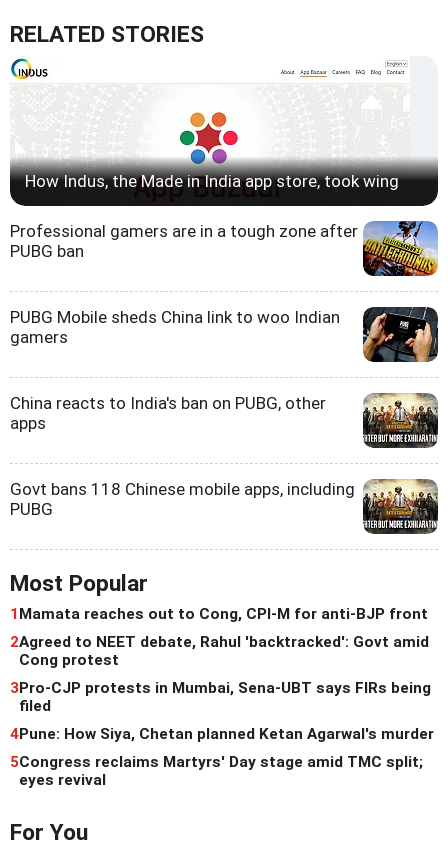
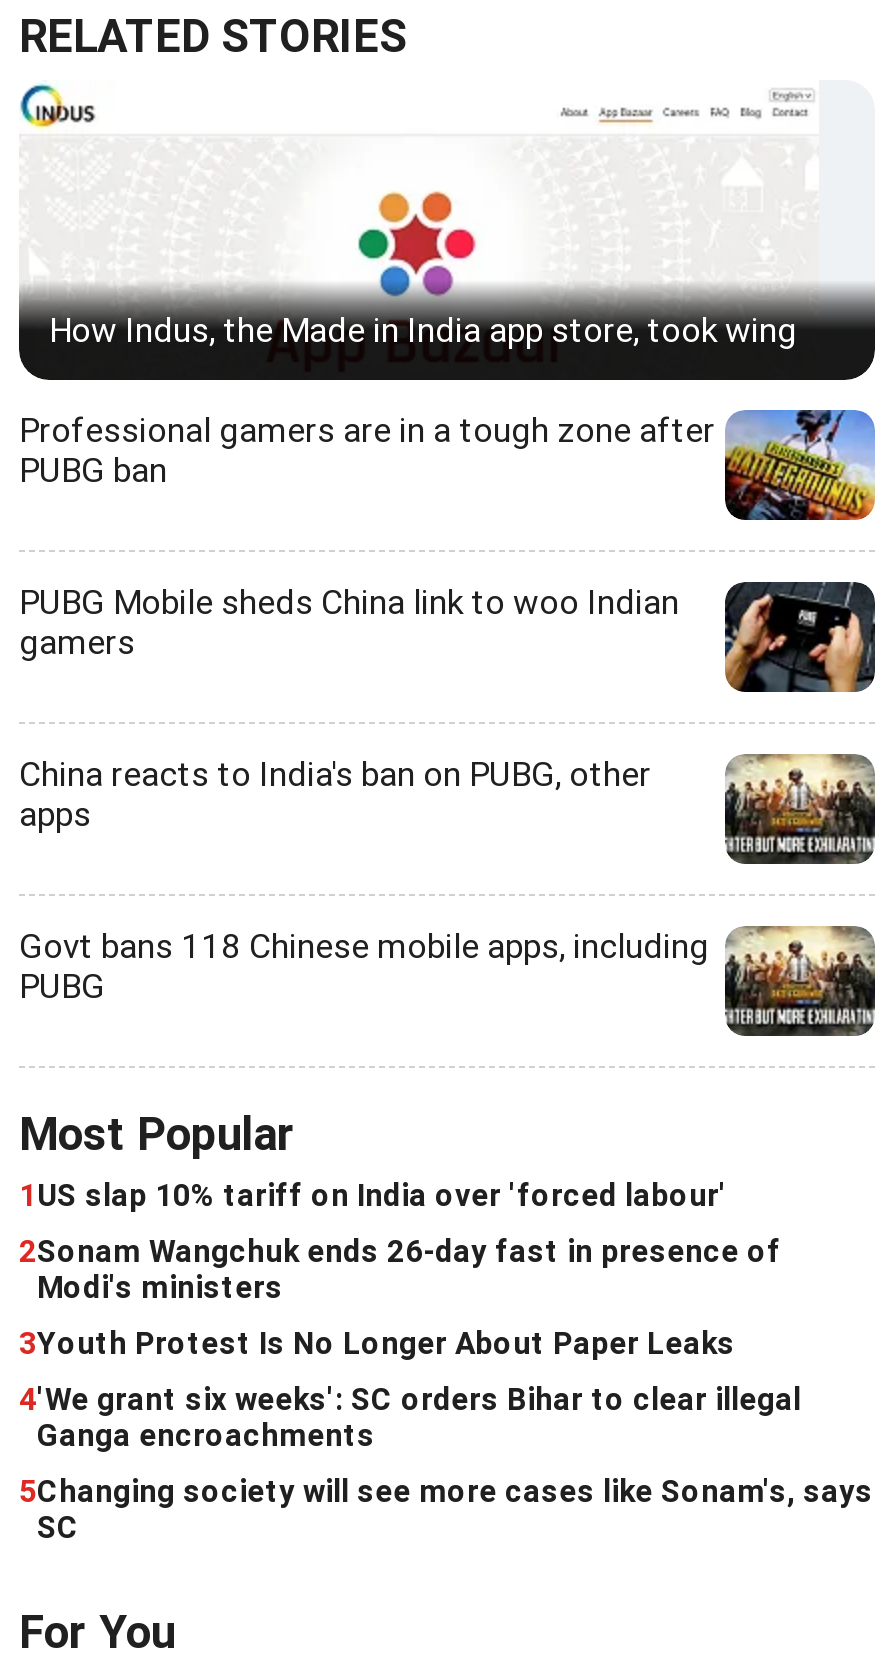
- 1 Mamata reaches out to Cong, CPI-M for anti-BJP front
+ 1 US slap 10% tariff on India over 'forced labour'

- 2Agreed to NEET debate, Rahul 'backtracked': Govt amid
- Cong protest
+ 2Sonam Wangchuk ends 26-day fast in presence of
+ Modi's ministers

- 3Pro-CJP protests in Mumbai, Sena-UBT says FIRs being
- filed
+ 3Youth Protest Is No Longer About Paper Leaks

- 4Pune: How Siya, Chetan planned Ketan Agarwal's murder
+ 4'We grant six weeks': SC orders Bihar to clear illegal
+ Ganga encroachments

- 5Congress reclaims Martyrs' Day stage amid TMC split;
- eyes revival
+ 5Changing society will see more cases like Sonam's, says
+ SC
